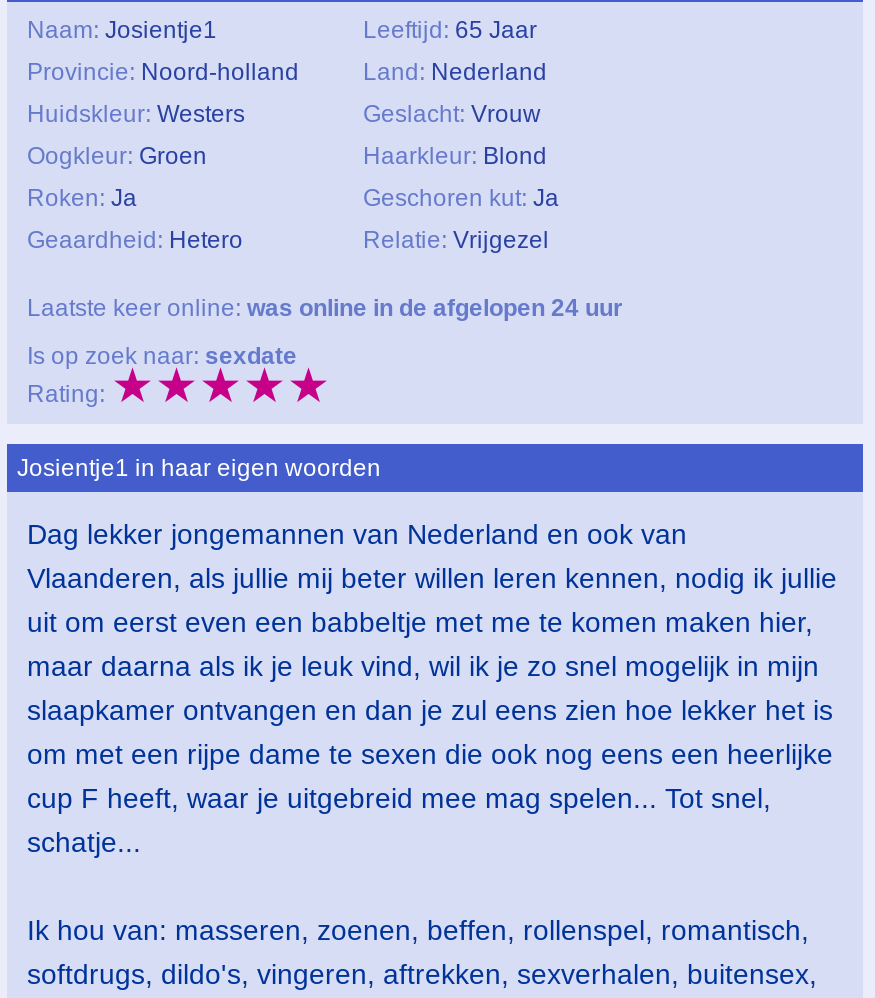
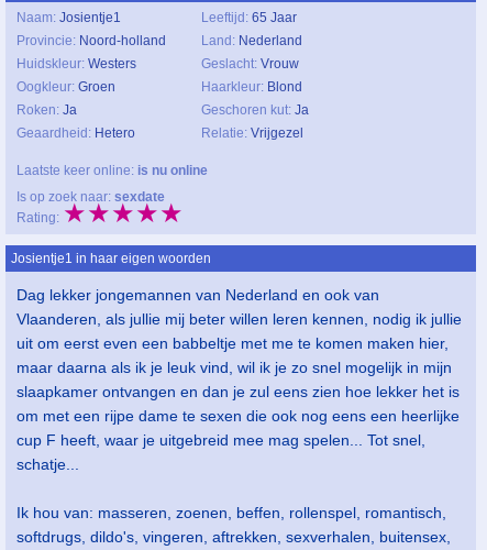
- Laatste keer online: was online in de afgelopen 24 uur
+ Laatste keer online: is nu online
